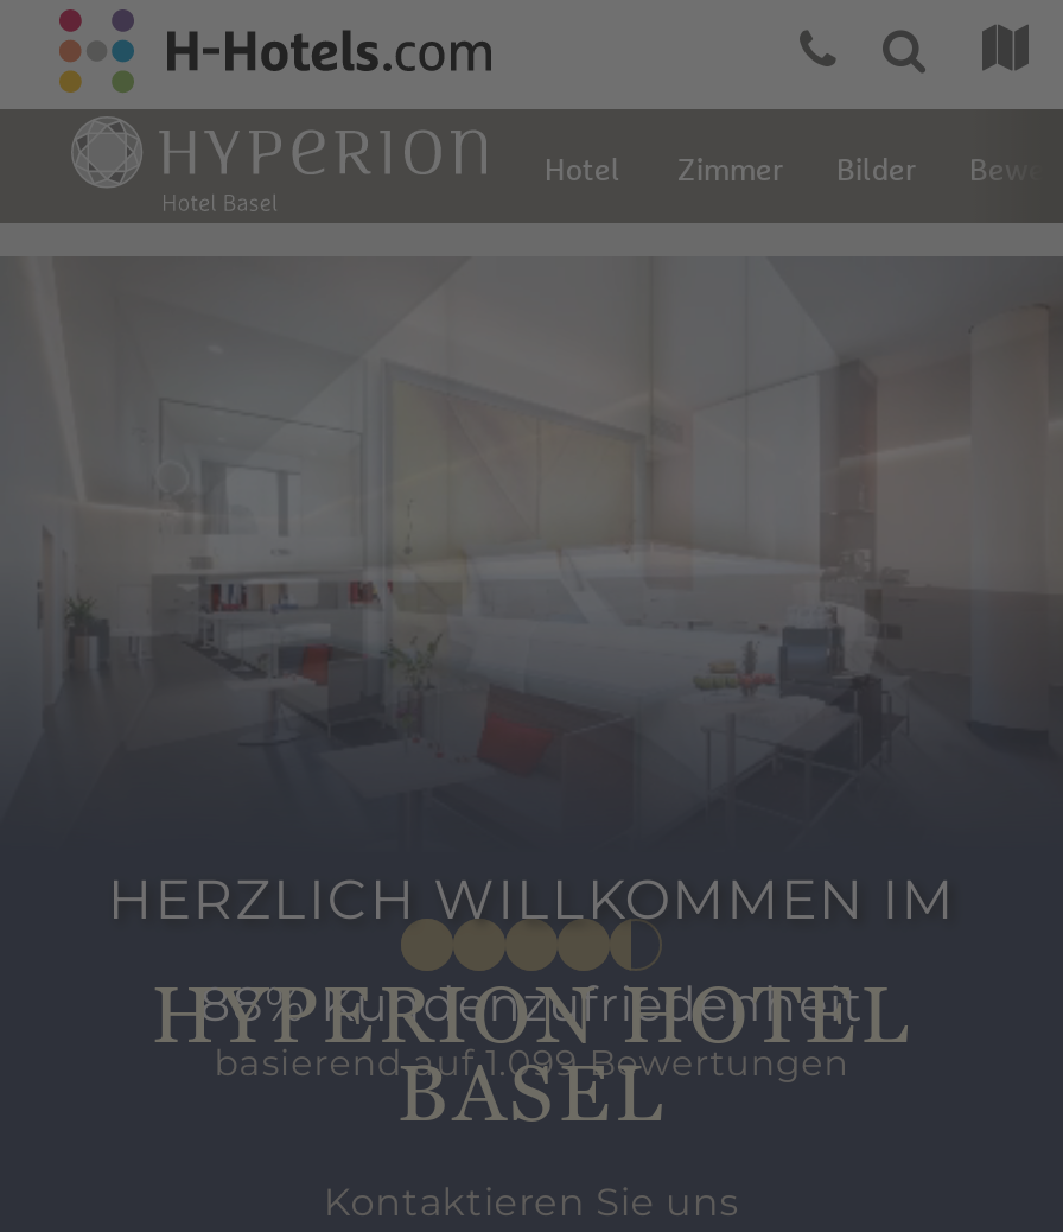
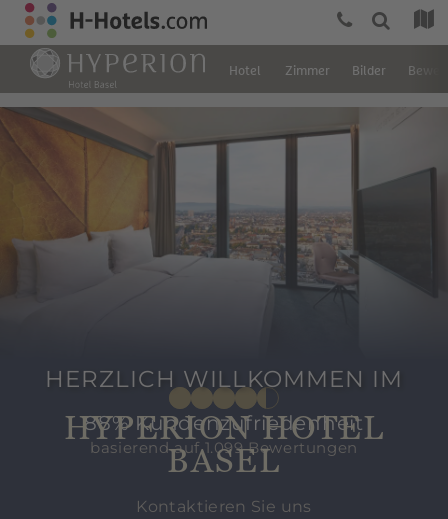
- [image]
+ [image]
